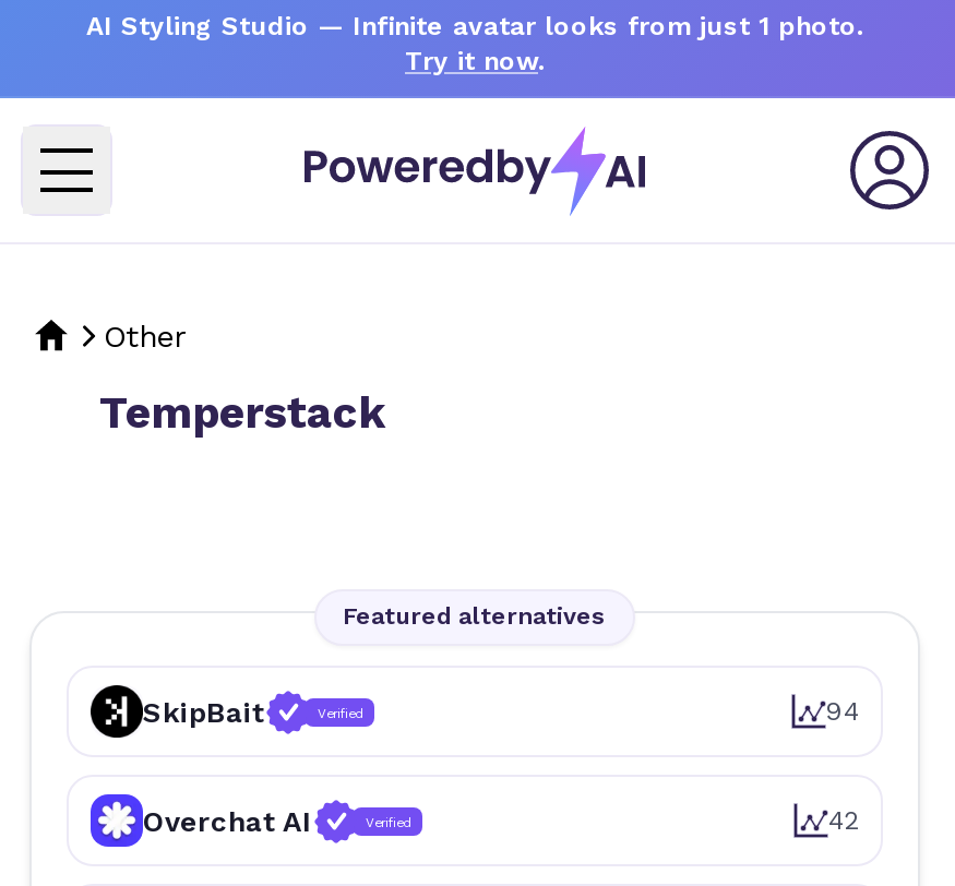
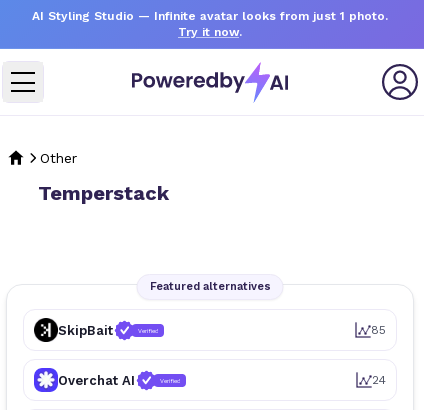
- 94
+ 85

- 42
+ 24
